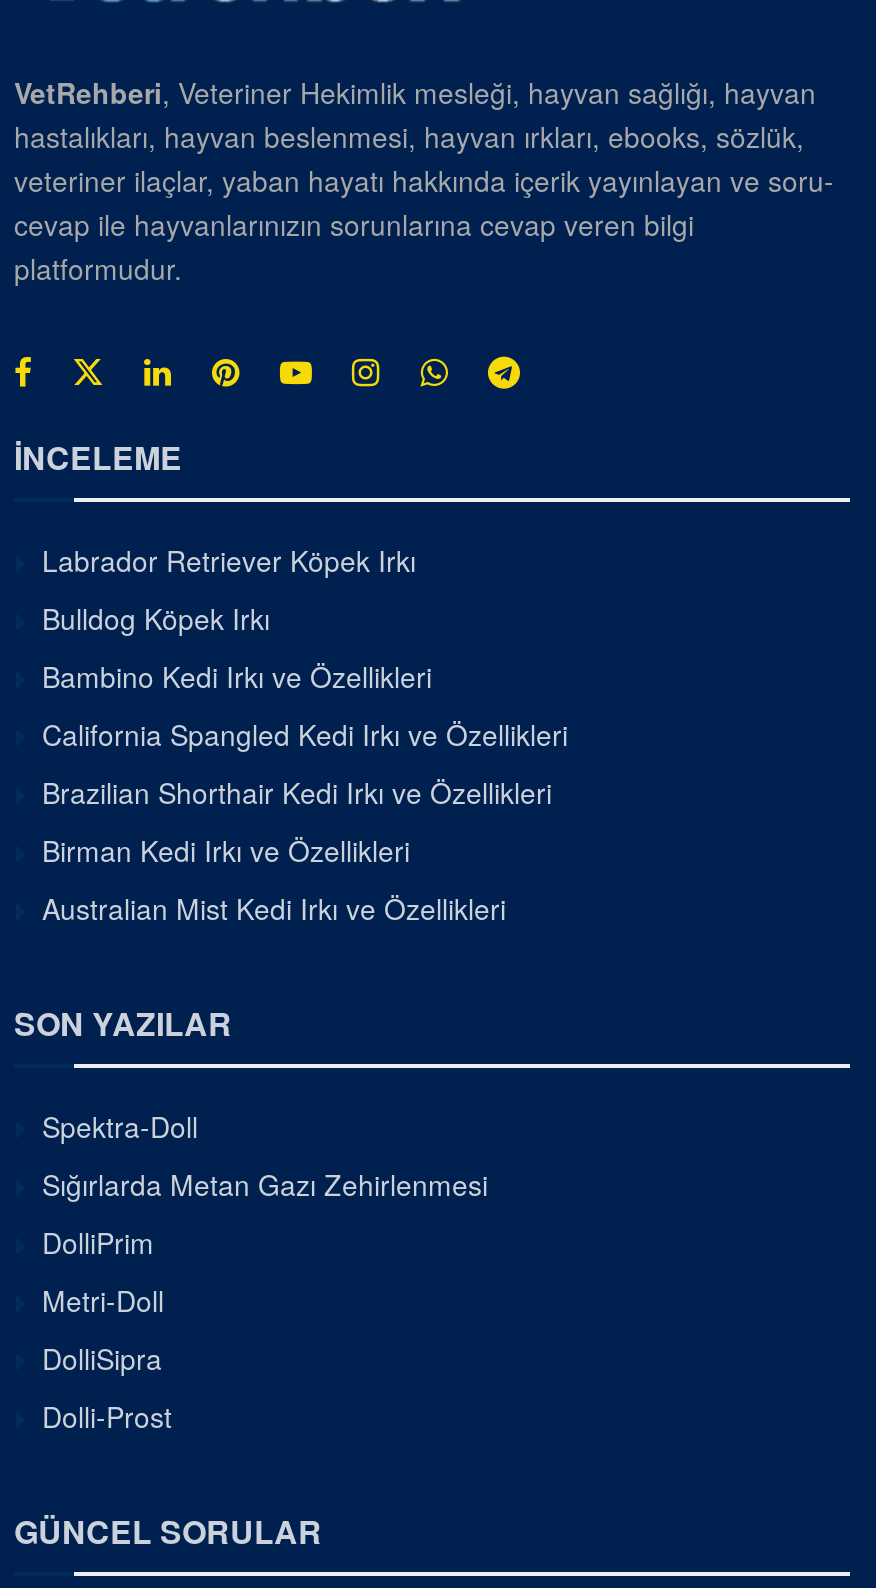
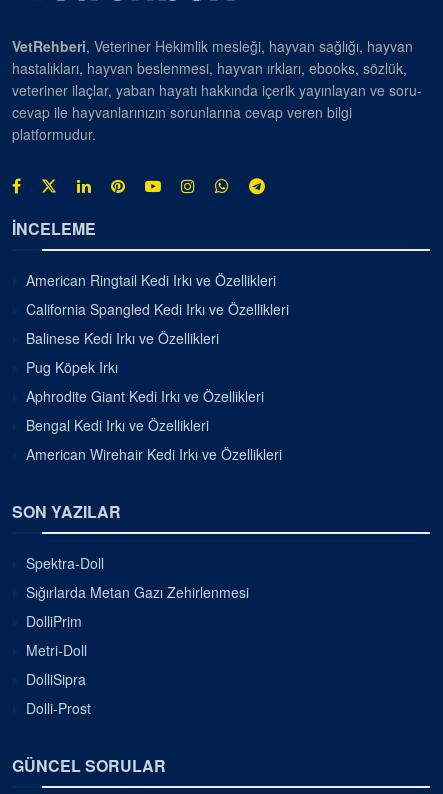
- Labrador Retriever Köpek Irkı
- Bulldog Köpek Irkı
- Bambino Kedi Irkı ve Özellikleri
+ American Ringtail Kedi Irkı ve Özellikleri

moved up: California Spangled Kedi Irkı ve Özellikleri

- Brazilian Shorthair Kedi Irkı ve Özellikleri
- Birman Kedi Irkı ve Özellikleri
- Australian Mist Kedi Irkı ve Özellikleri
+ Balinese Kedi Irkı ve Özellikleri
+ Pug Köpek Irkı
+ Aphrodite Giant Kedi Irkı ve Özellikleri
+ Bengal Kedi Irkı ve Özellikleri
+ American Wirehair Kedi Irkı ve Özellikleri
